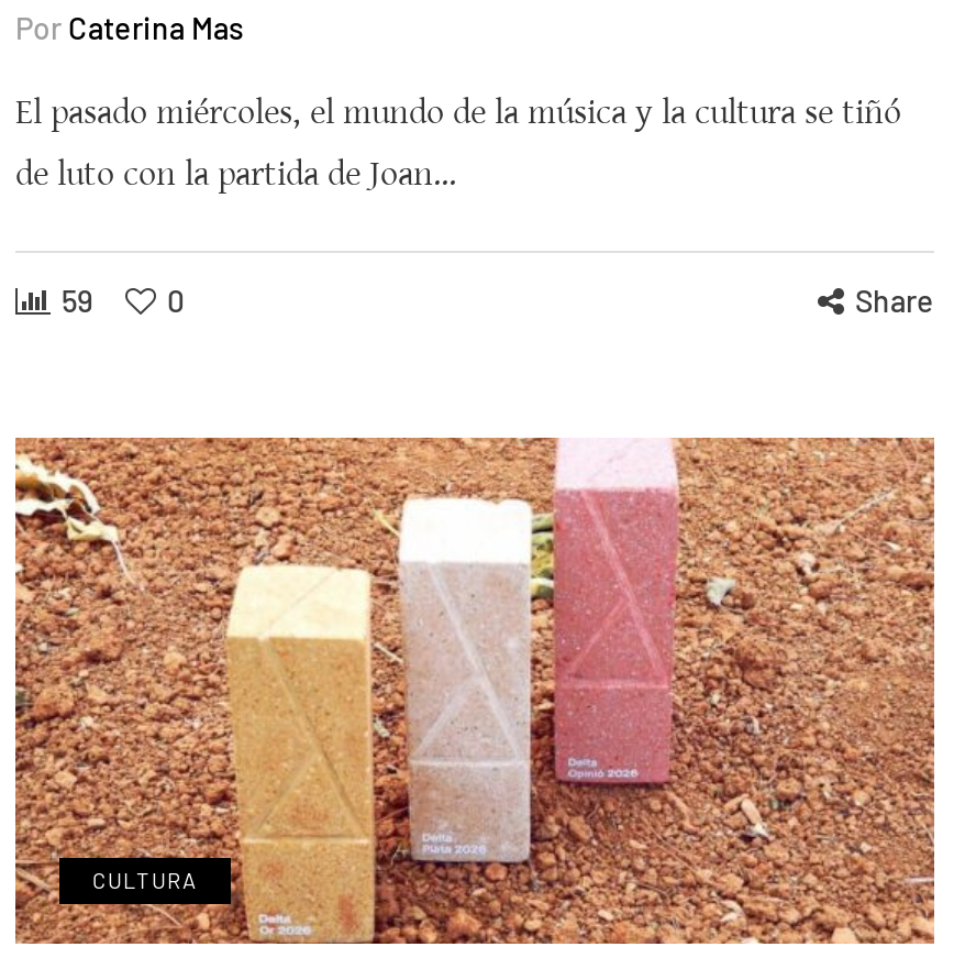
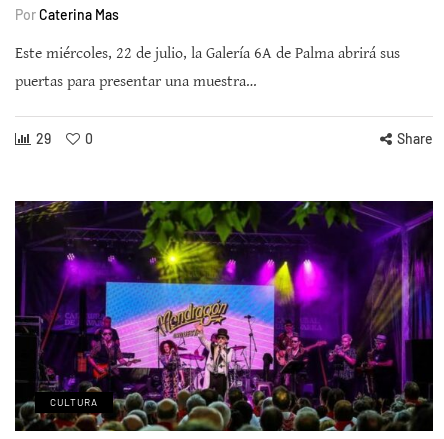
- El pasado miércoles, el mundo de la música y la cultura se tiñó
+ Este miércoles, 22 de julio, la Galería 6A de Palma abrirá sus

- de luto con la partida de Joan…
+ puertas para presentar una muestra…

- 59 0
+ 29 0

- [image]
+ [image]
